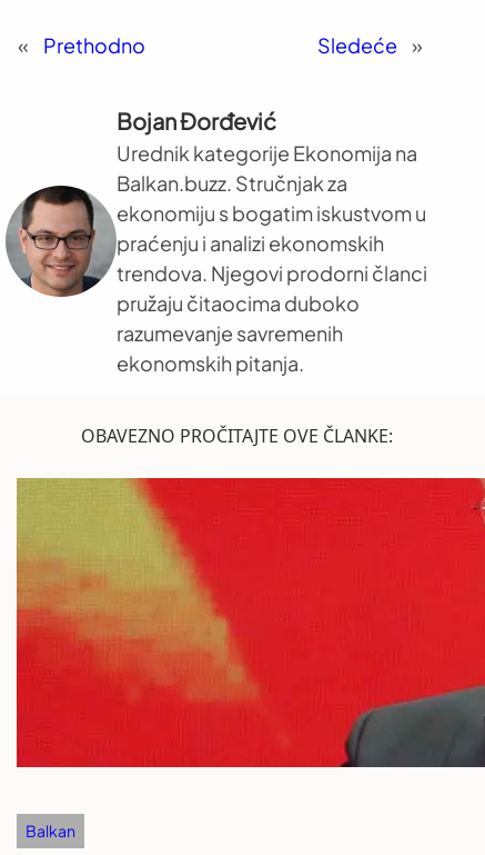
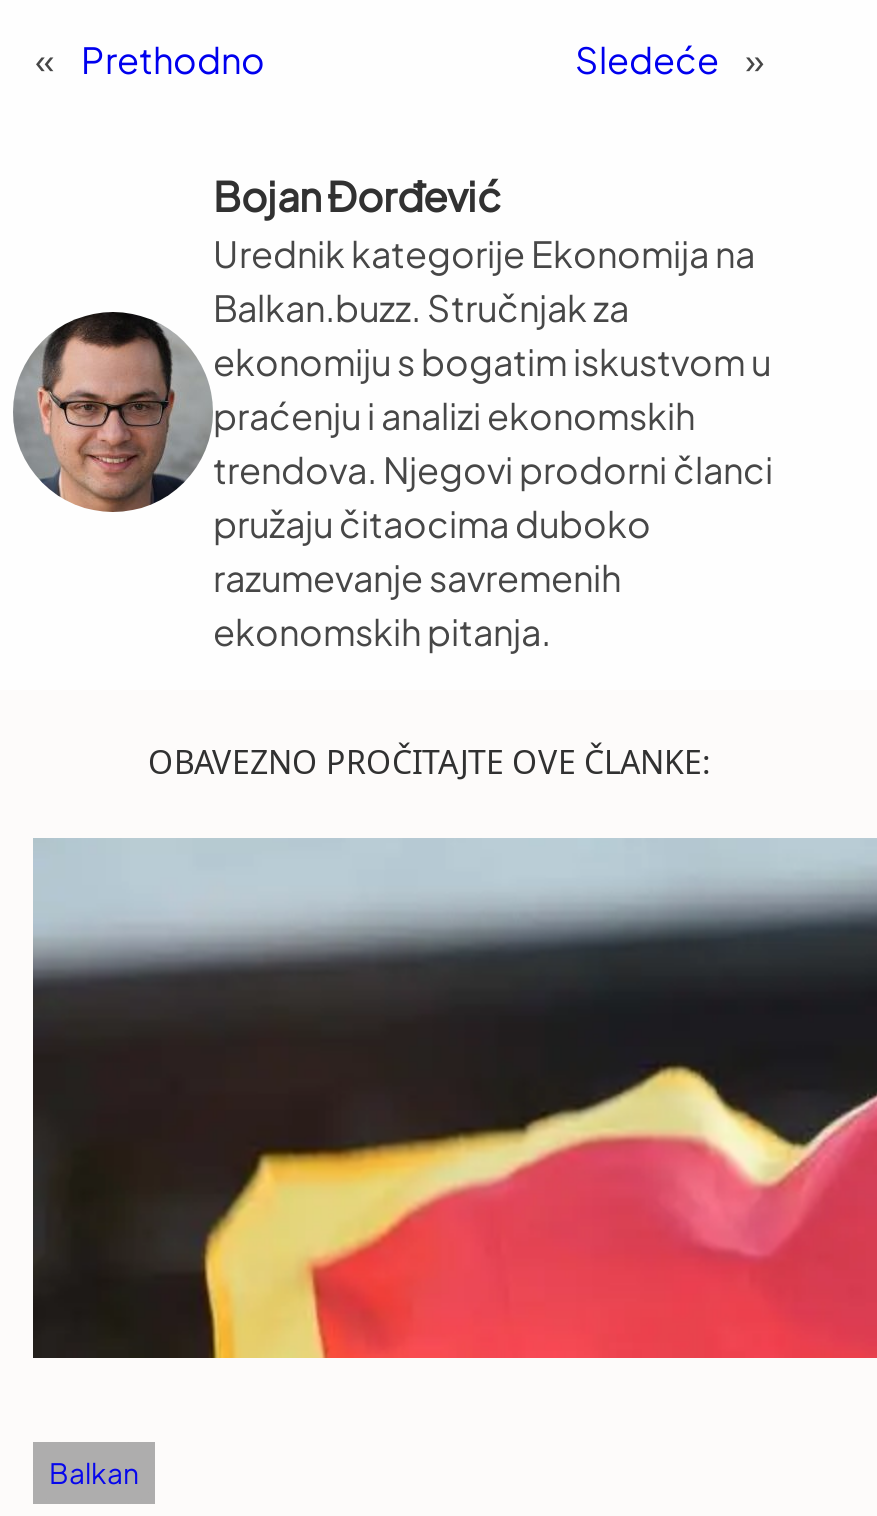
- [image]
+ [image]
